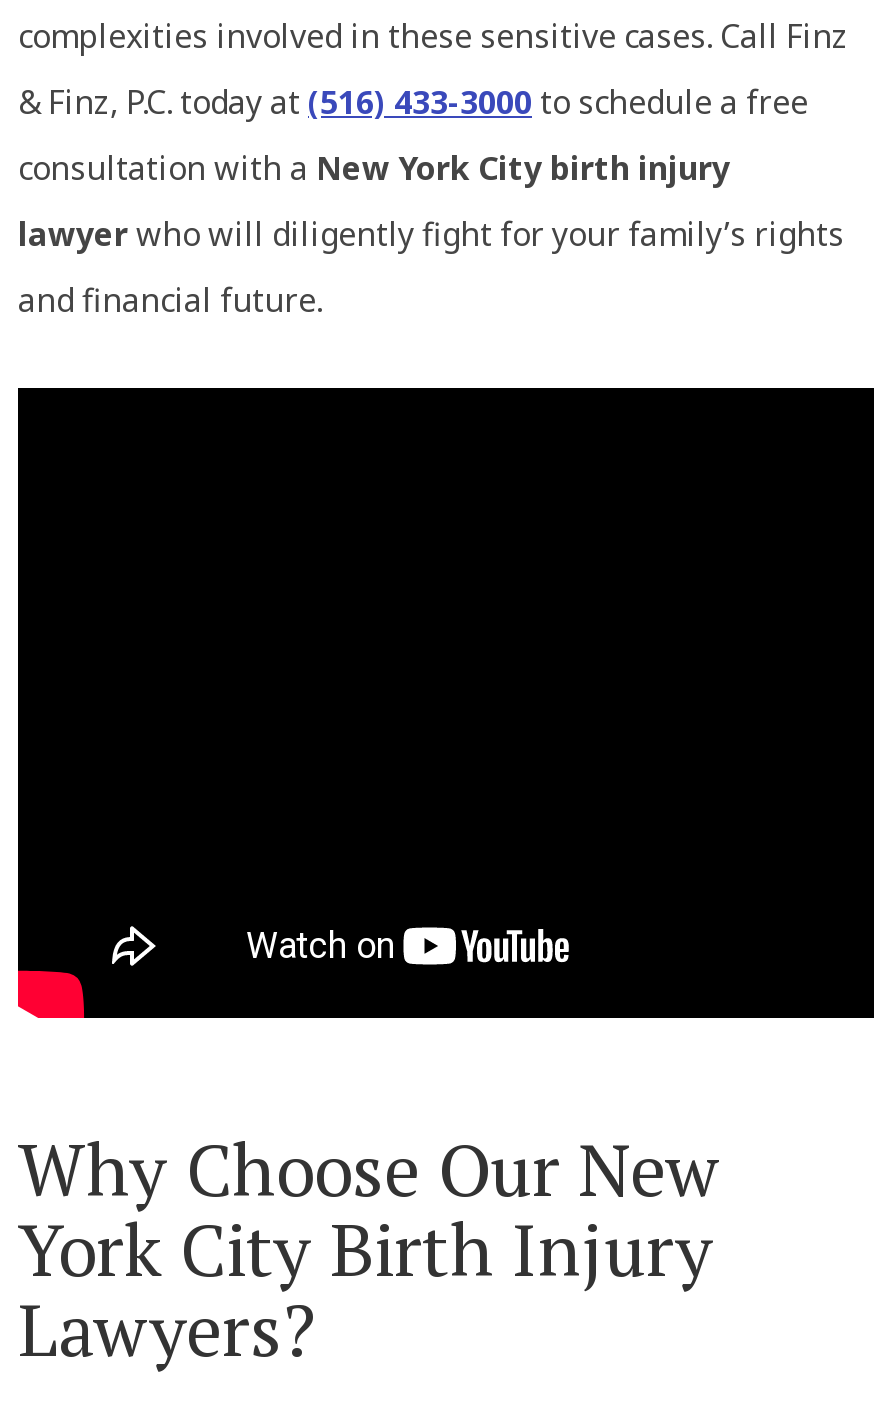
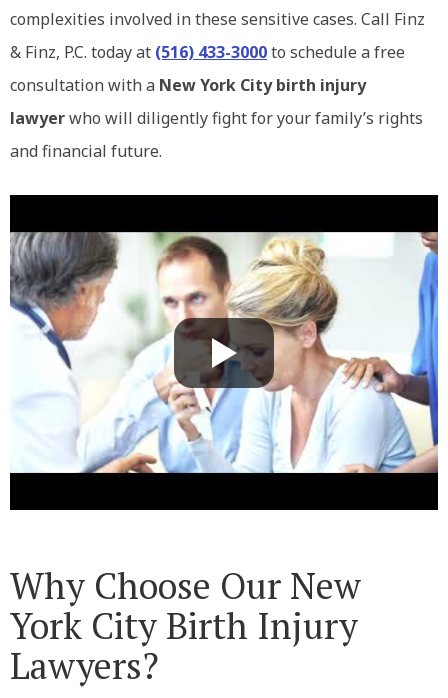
+ [image]
